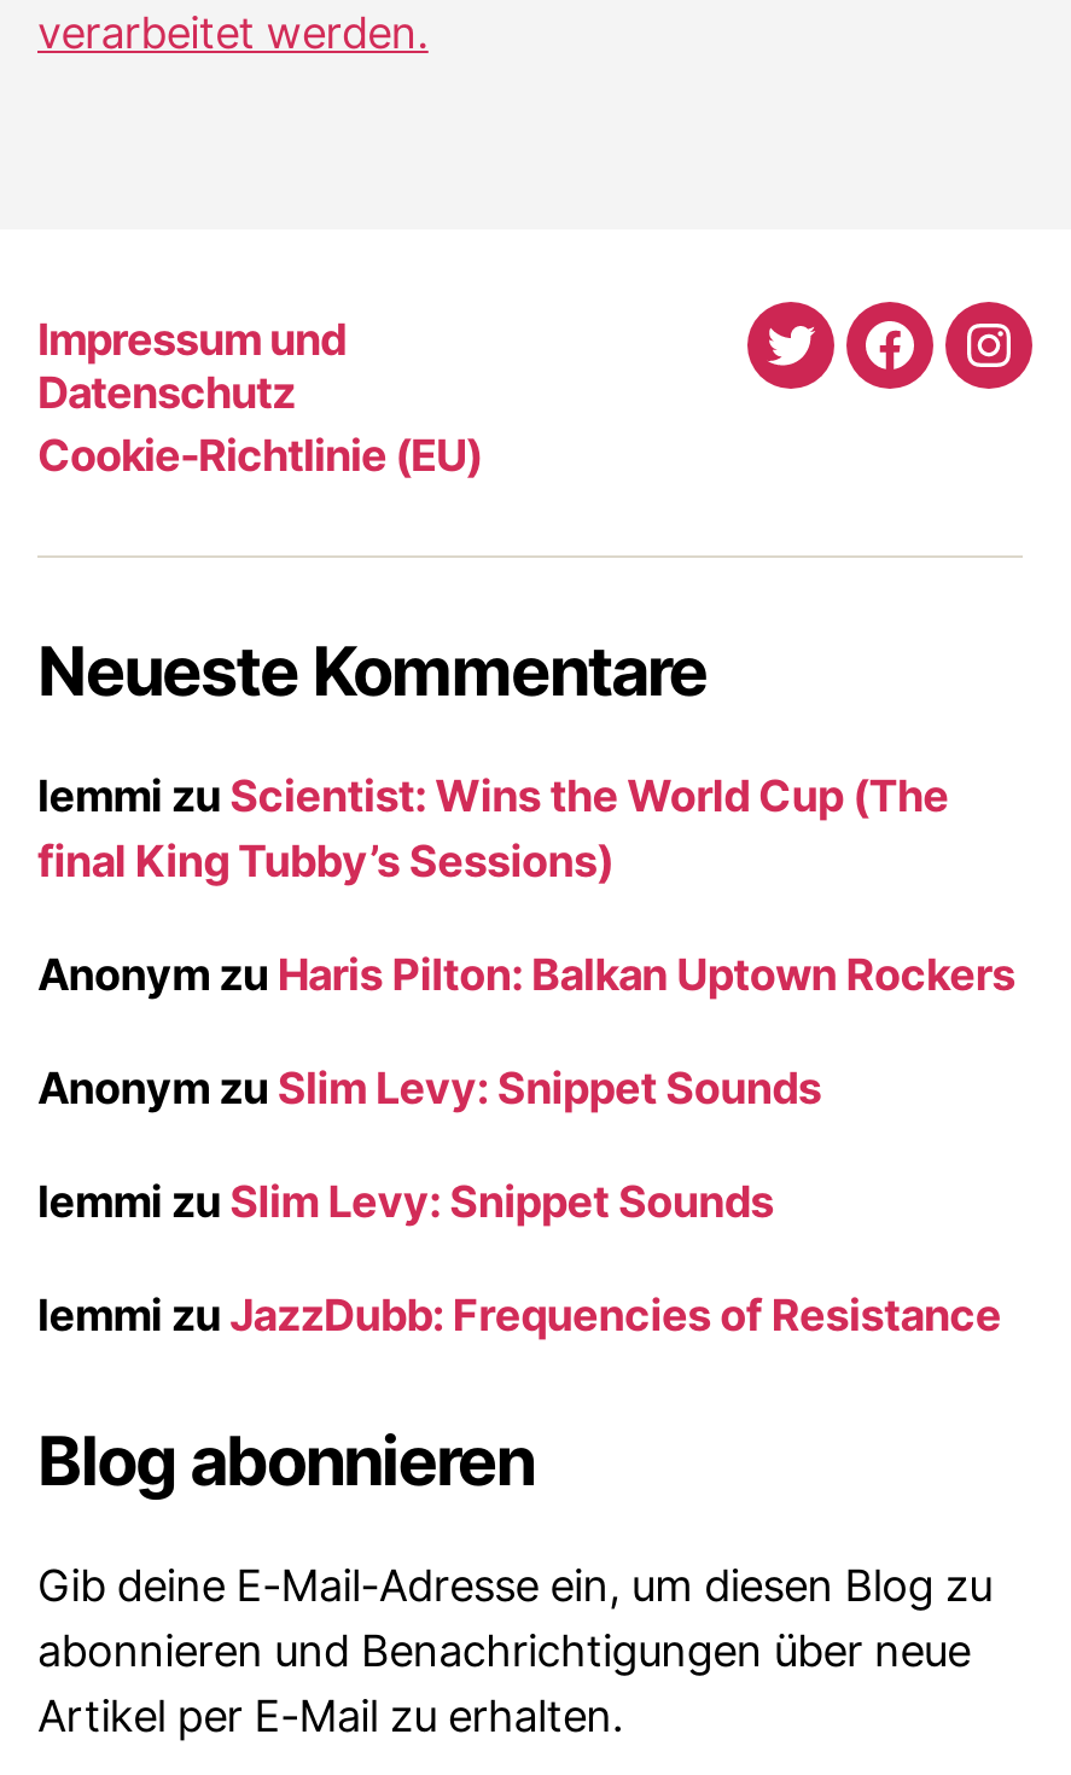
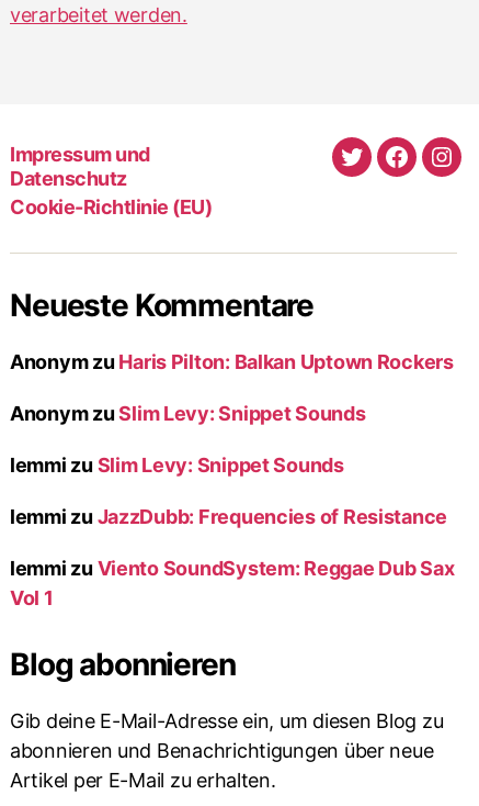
- lemmi zu Scientist: Wins the World Cup (The
- final King Tubby’s Sessions)

moved up: Anonym zu Haris Pilton: Balkan Uptown Rockers | Anonym zu Slim Levy: Snippet Sounds | lemmi zu Slim Levy: Snippet Sounds | lemmi zu JazzDubb: Frequencies of Resistance

+ lemmi zu Viento SoundSystem: Reggae Dub Sax
+ Vol 1
